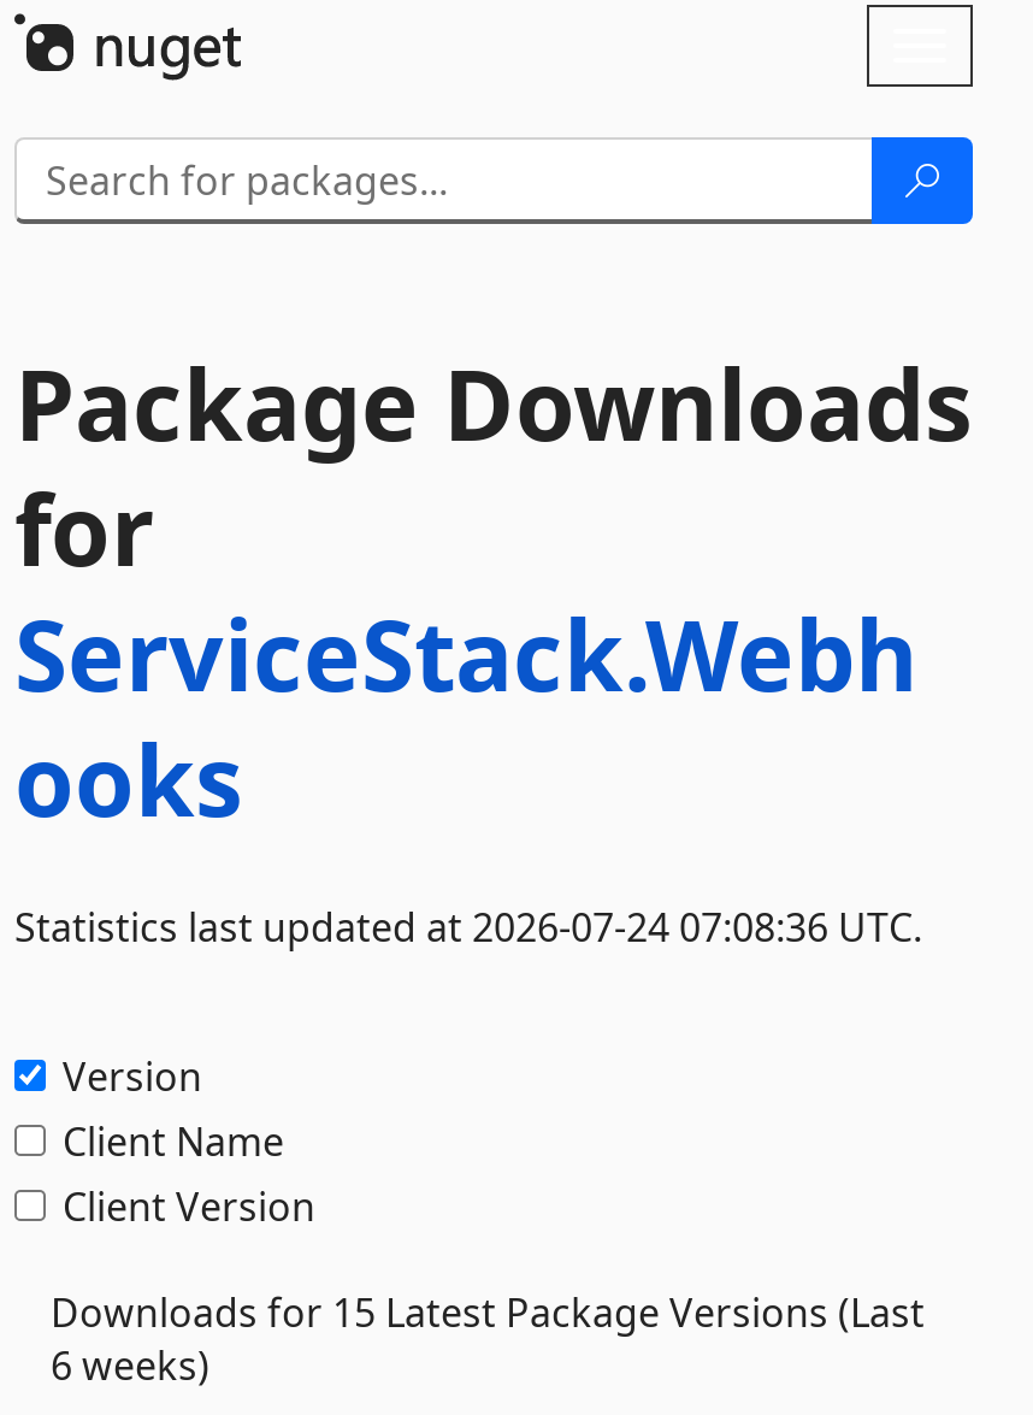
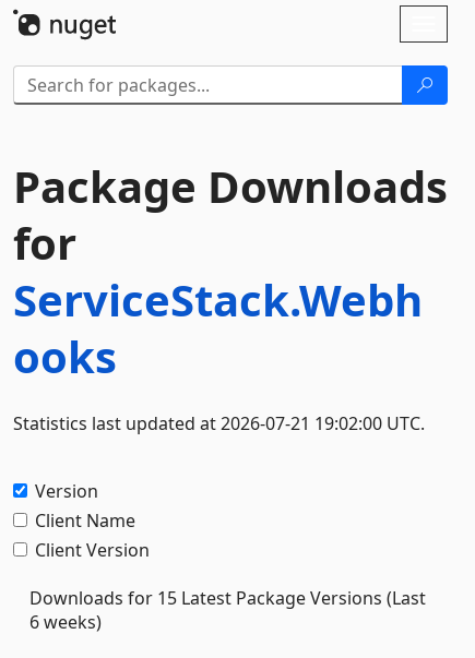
- Statistics last updated at 2026-07-24 07:08:36 UTC.
+ Statistics last updated at 2026-07-21 19:02:00 UTC.
